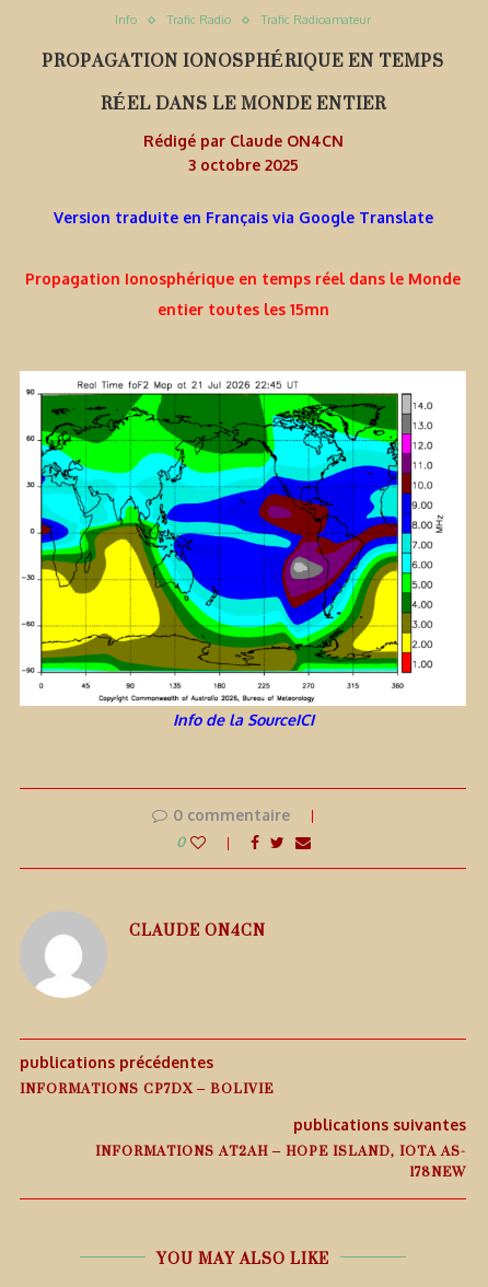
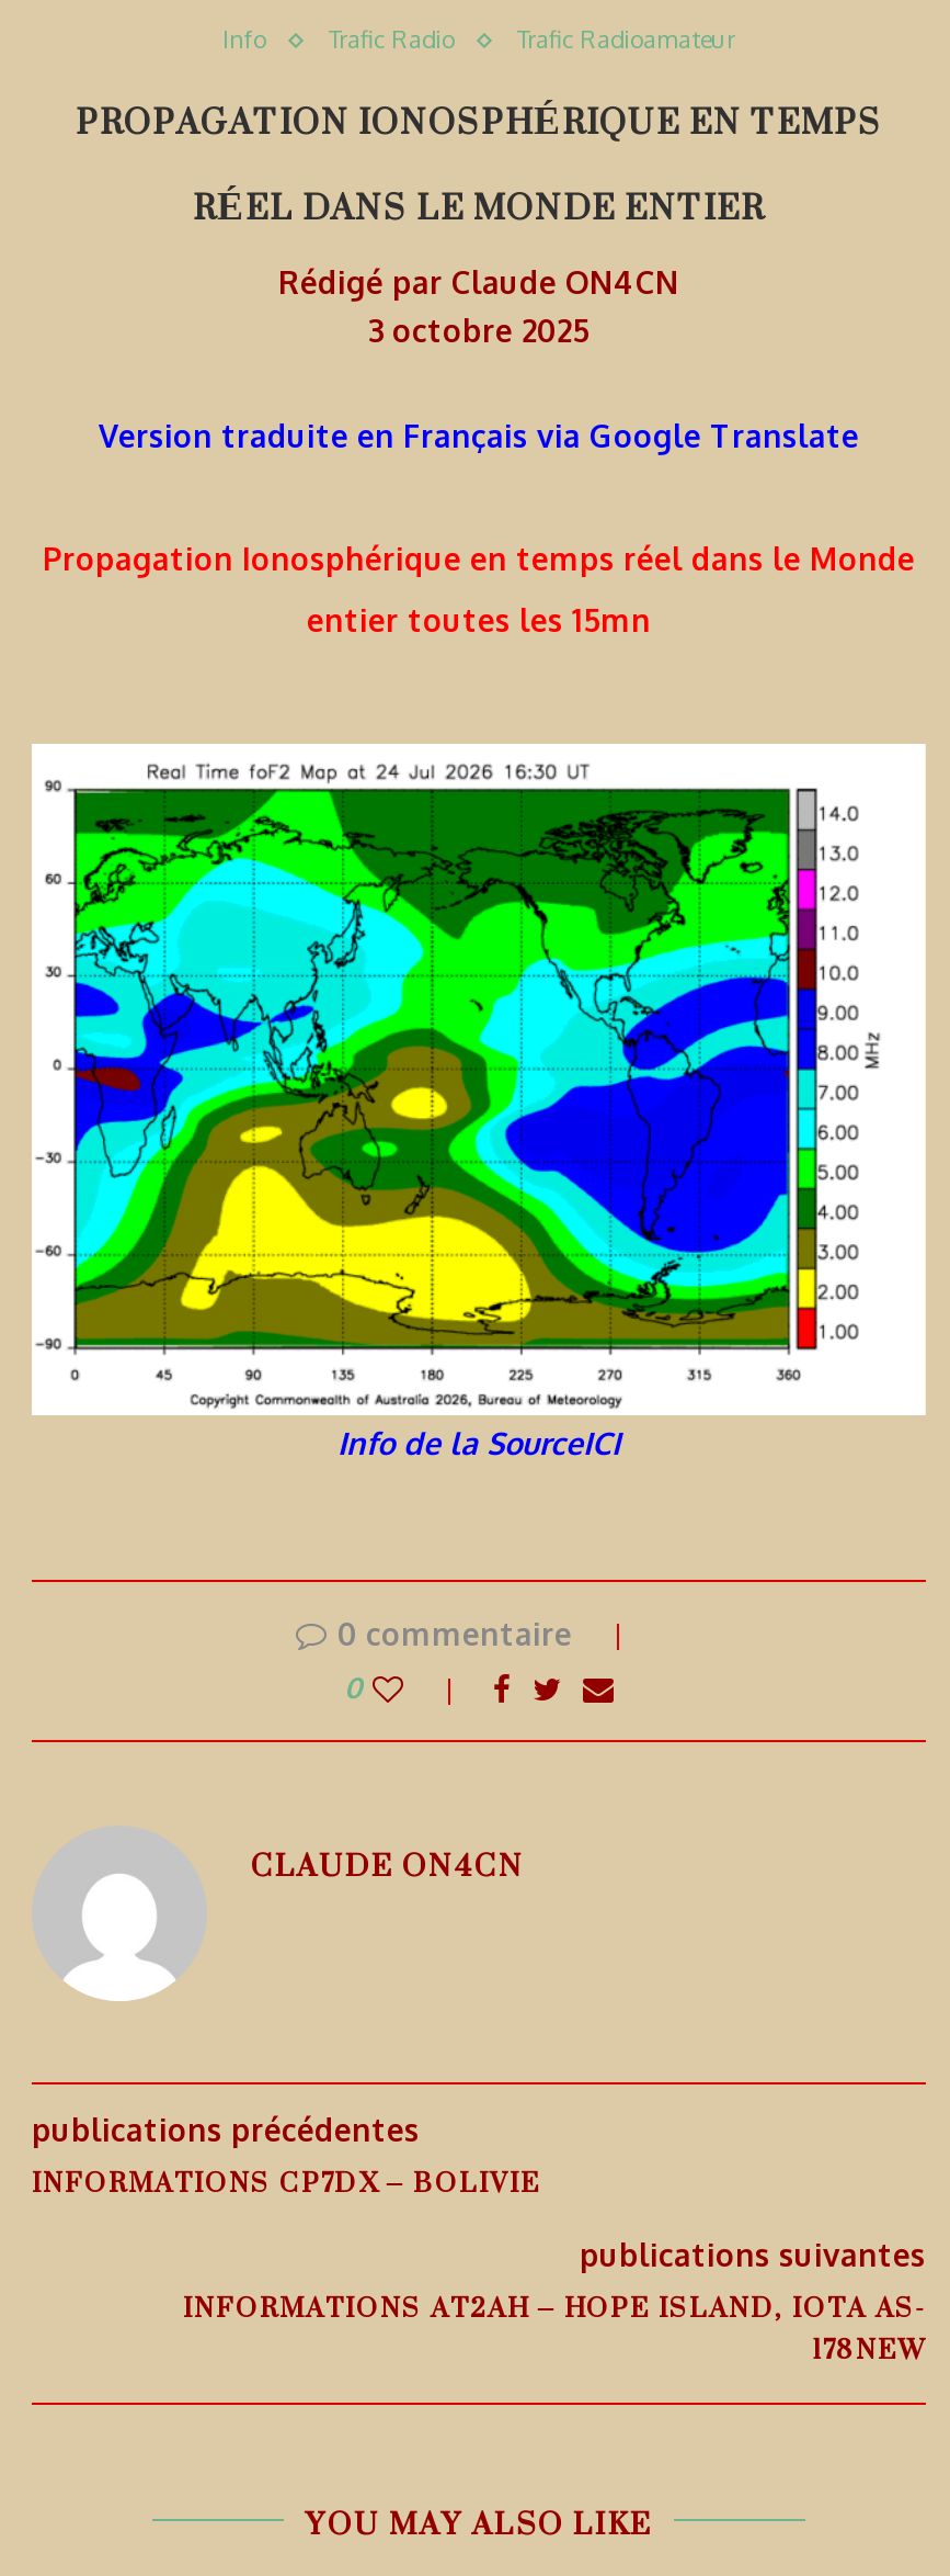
- [image]
+ [image]
